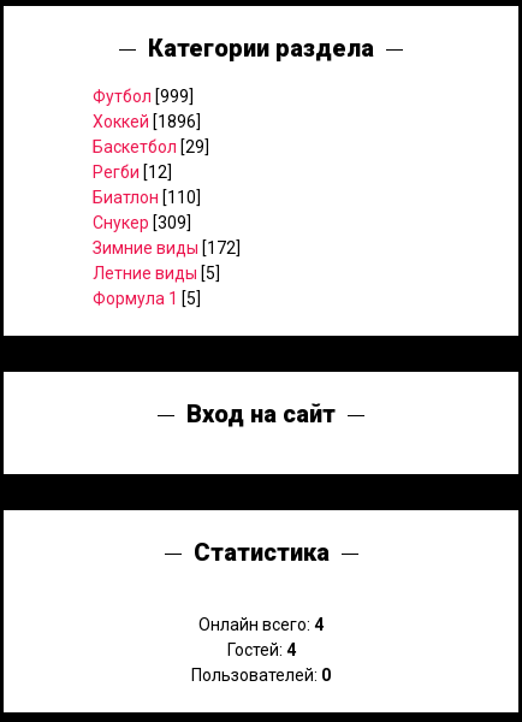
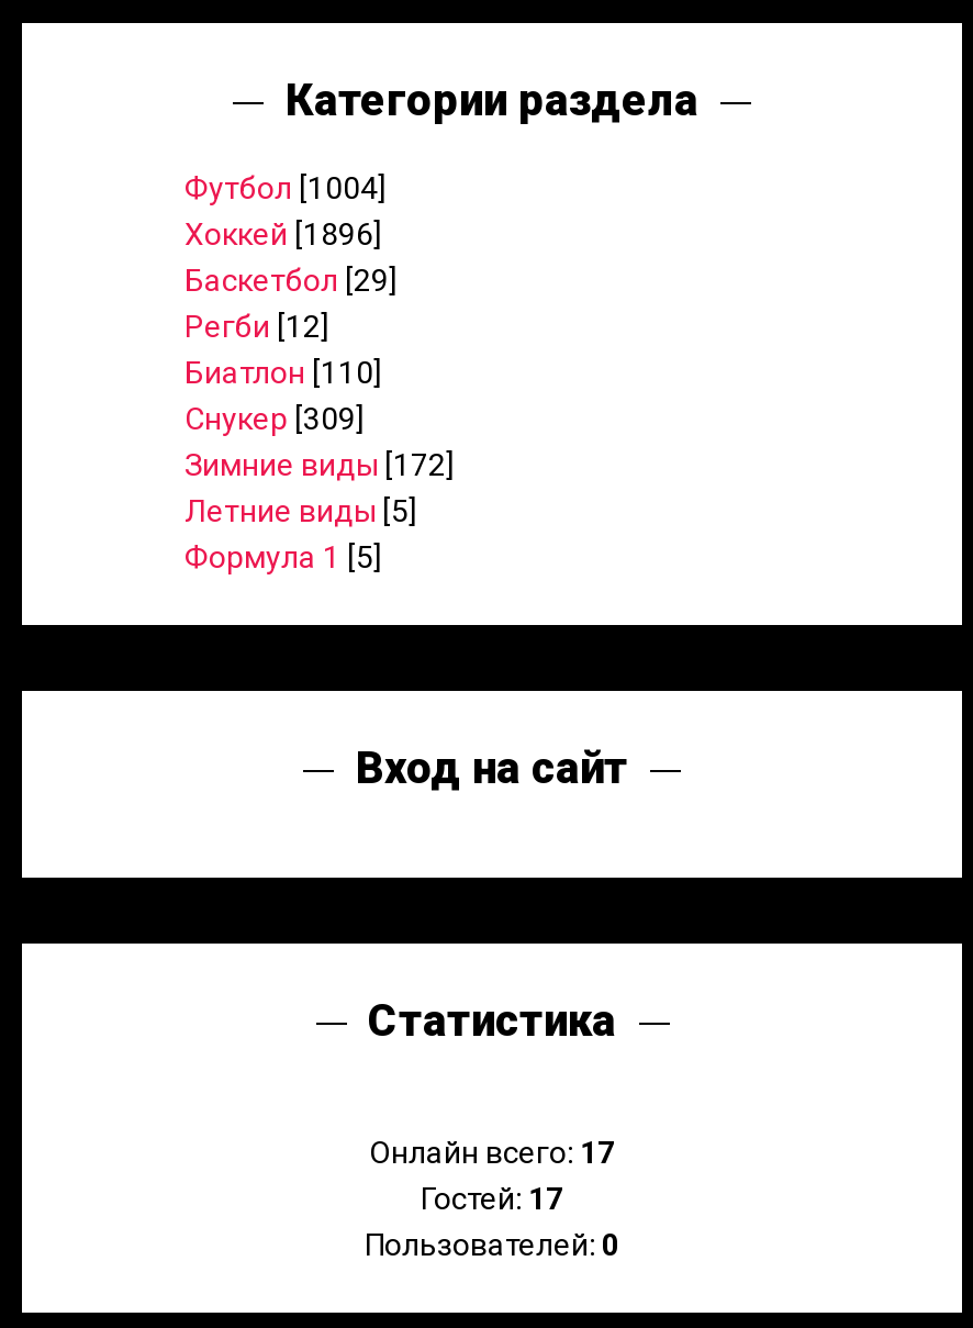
- Футбол [999]
+ Футбол [1004]

- Онлайн всего: 4
+ Онлайн всего: 17

- Гостей: 4
+ Гостей: 17
